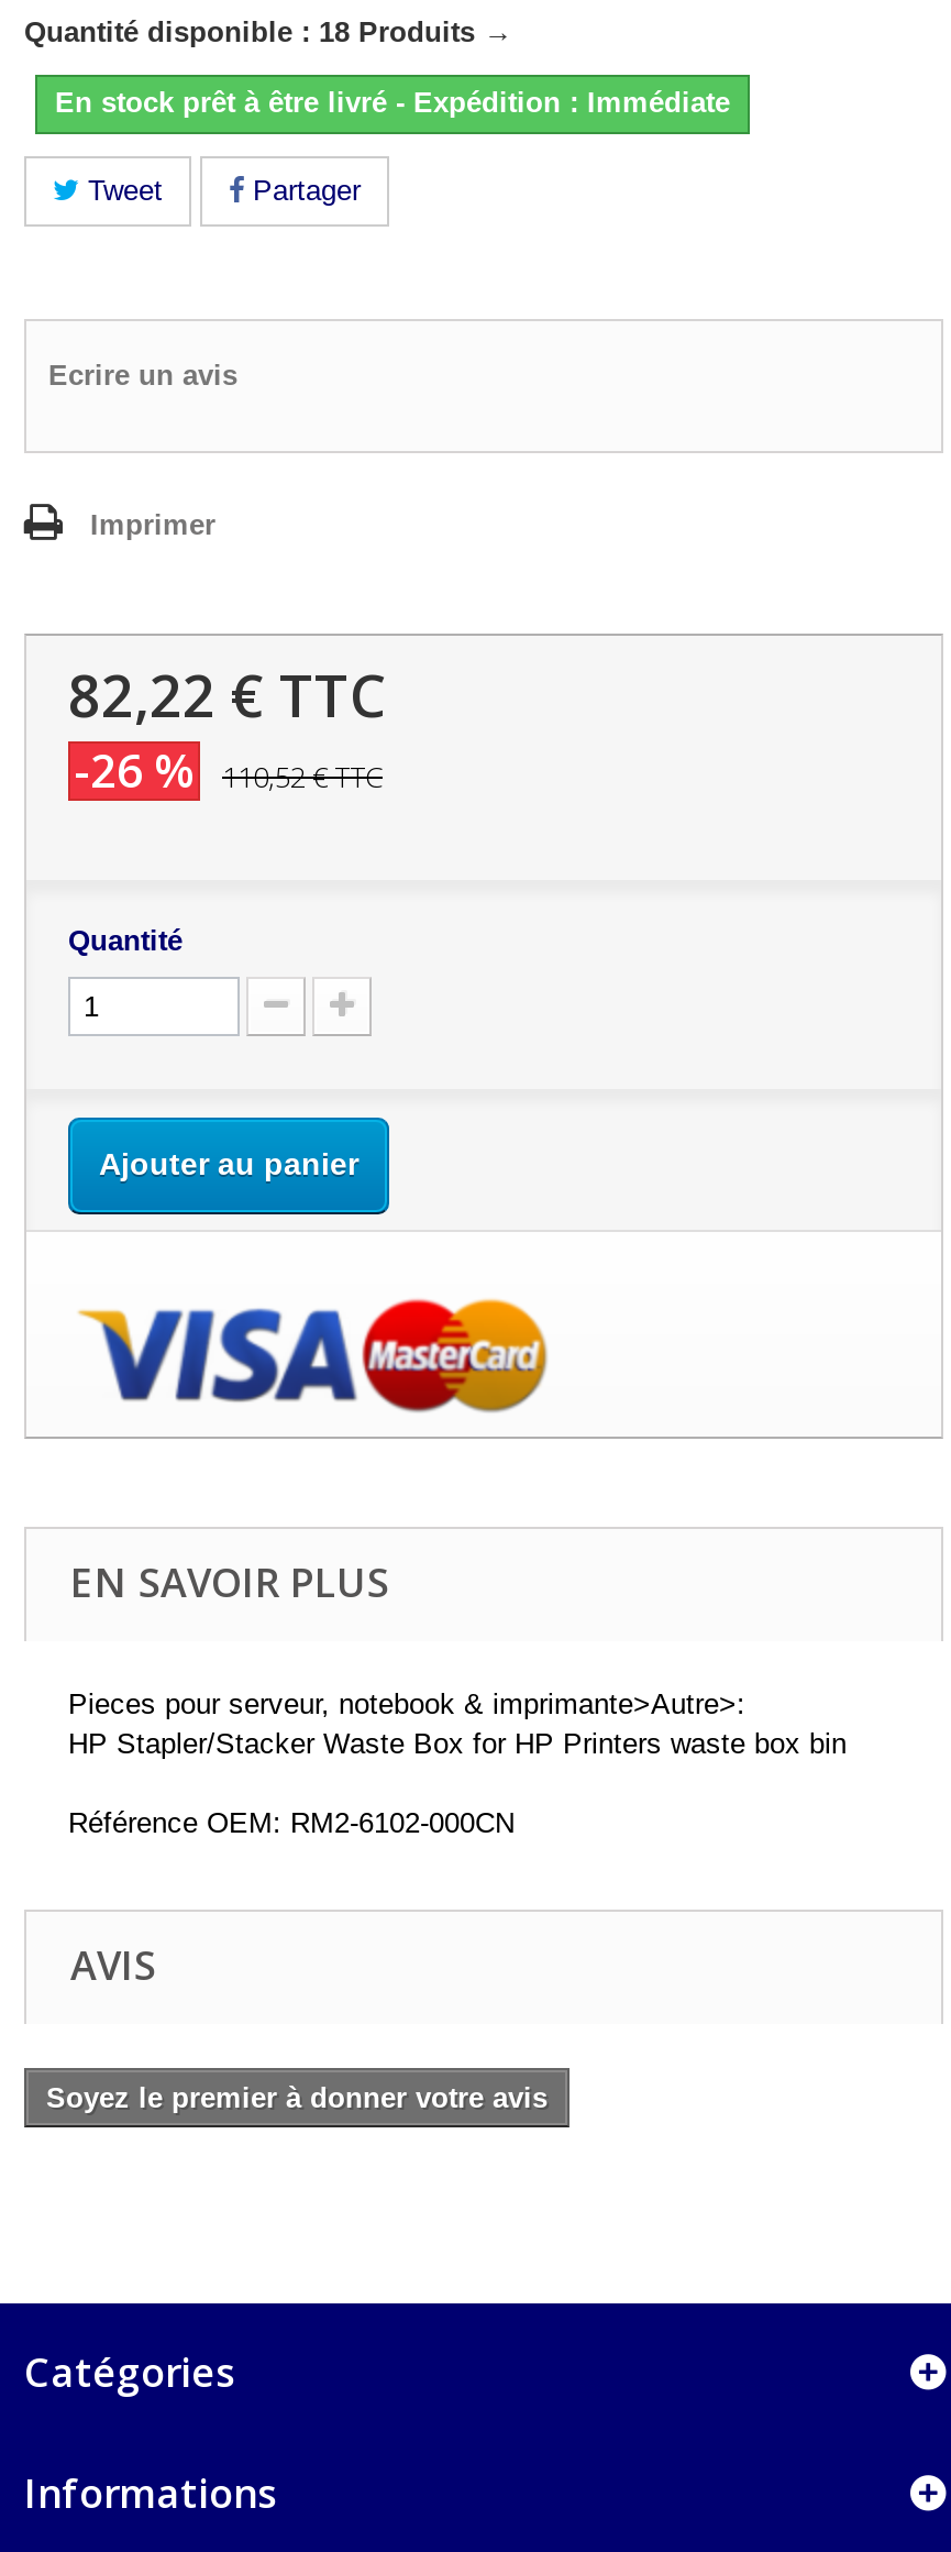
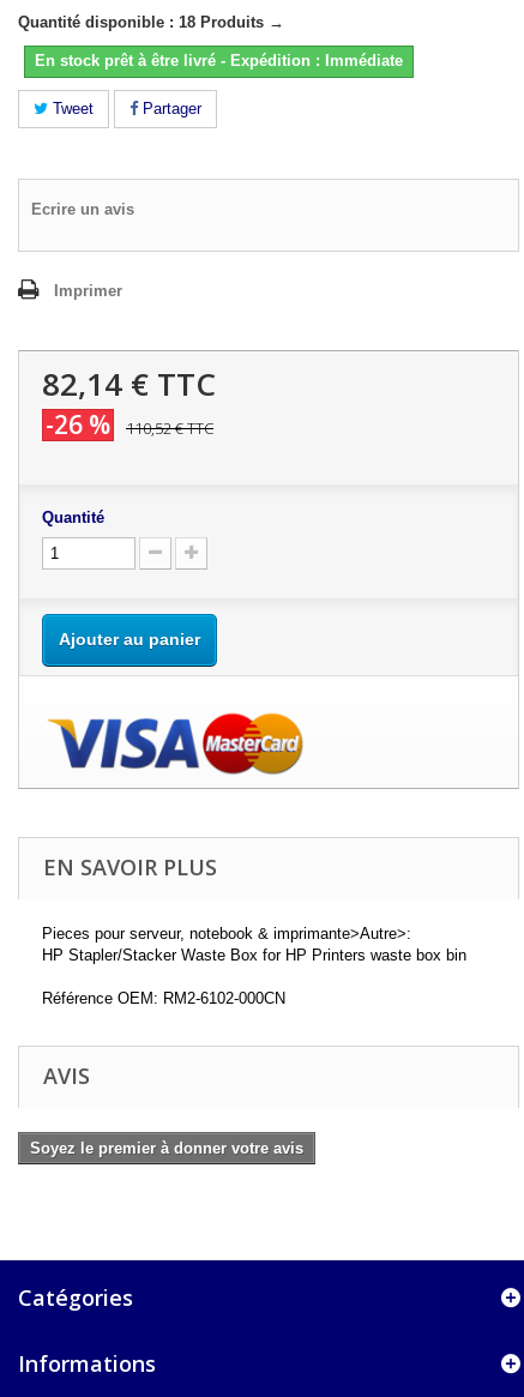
- 82,22 €TTC
+ 82,14 €TTC
